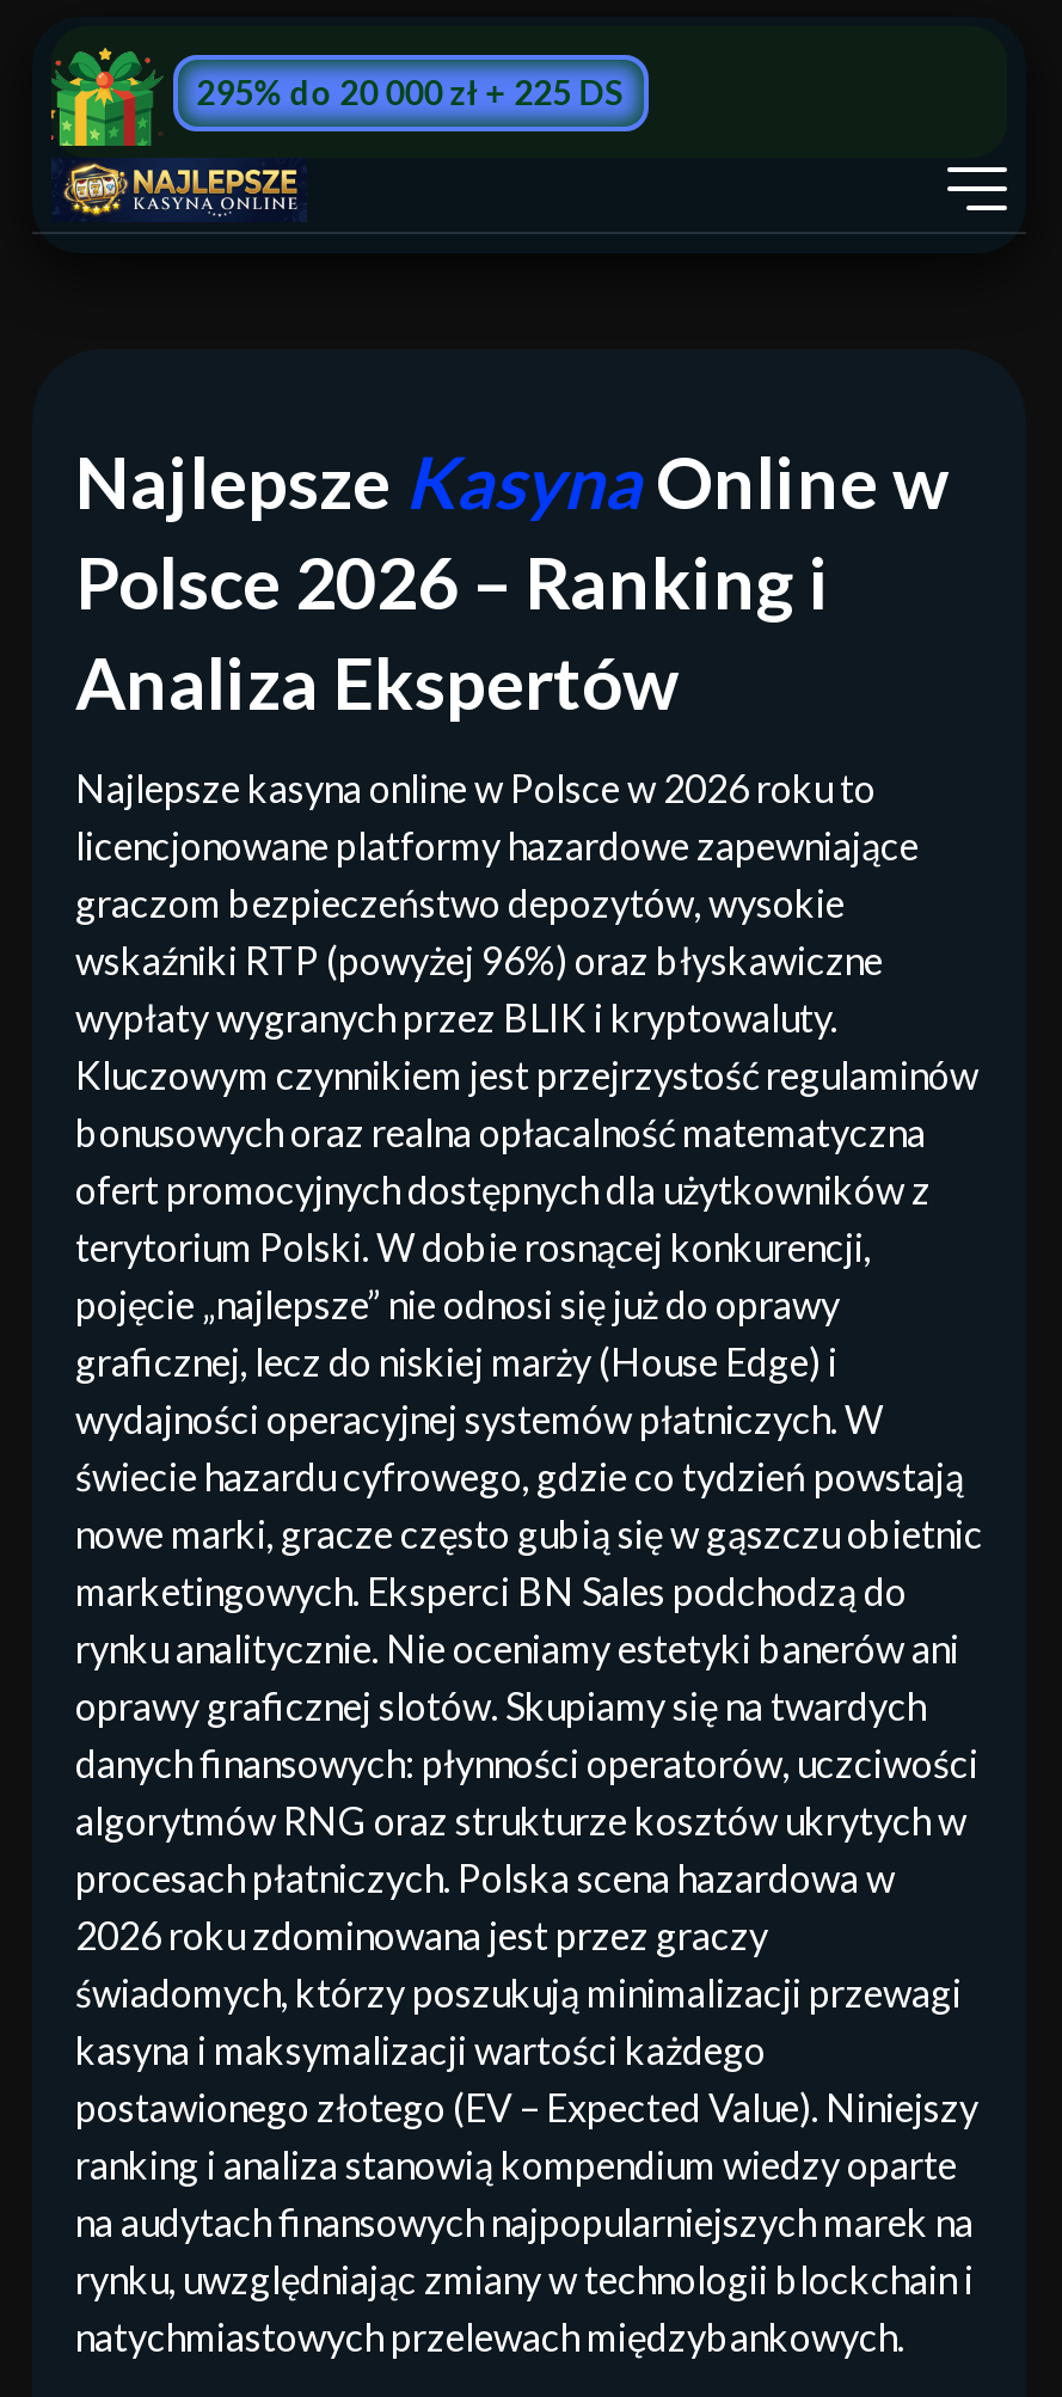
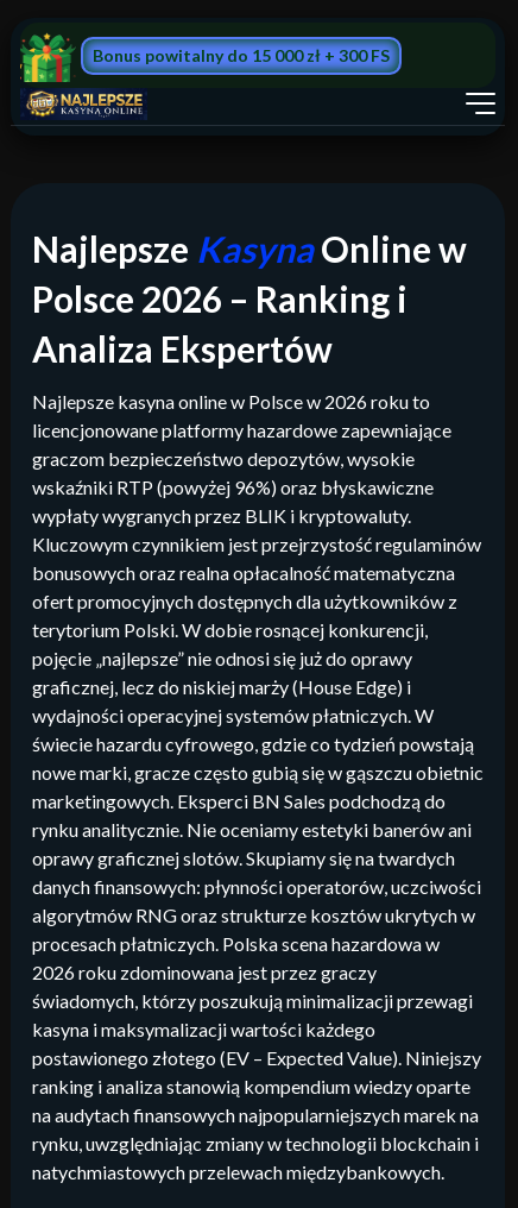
- 295% do 20 000 zł + 225 DS
+ Bonus powitalny do 15 000 zł + 300 FS
